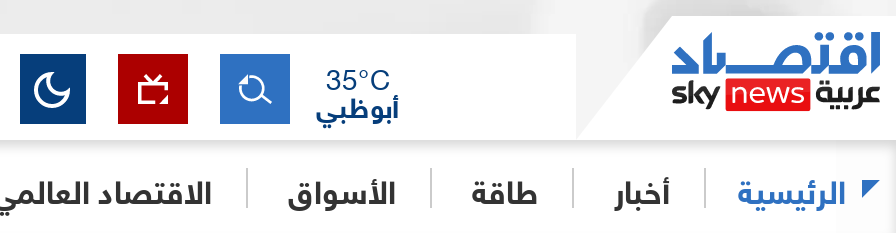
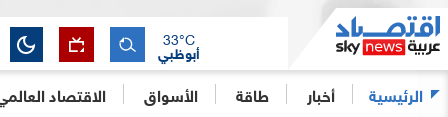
- 35°C
+ 33°C
